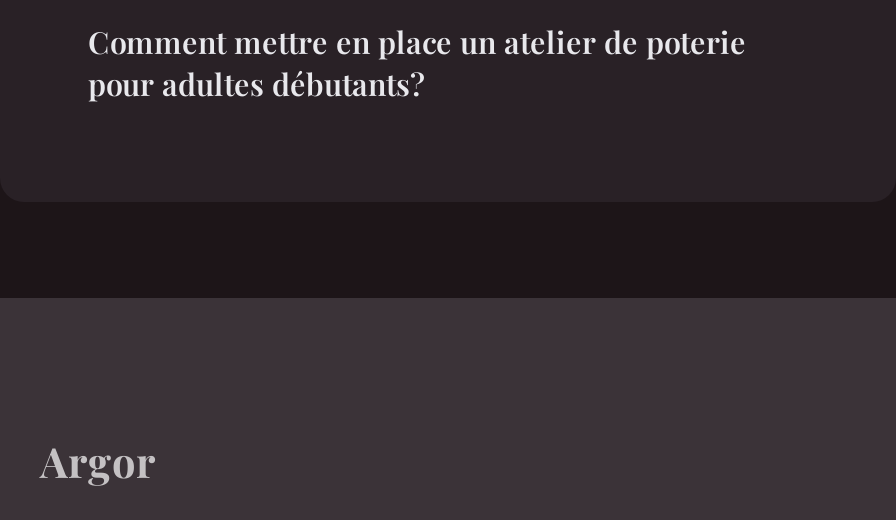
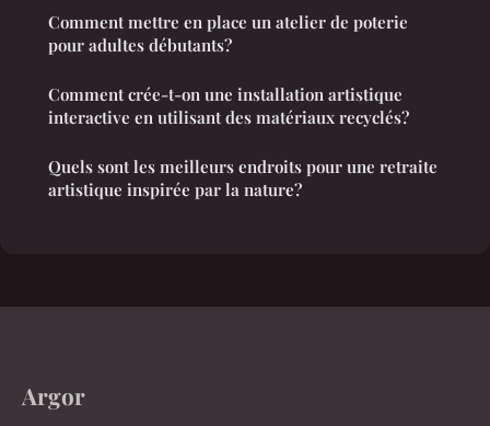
+ Comment crée-t-on une installation artistique
+ interactive en utilisant des matériaux recyclés?
+ Quels sont les meilleurs endroits pour une retraite
+ artistique inspirée par la nature?
